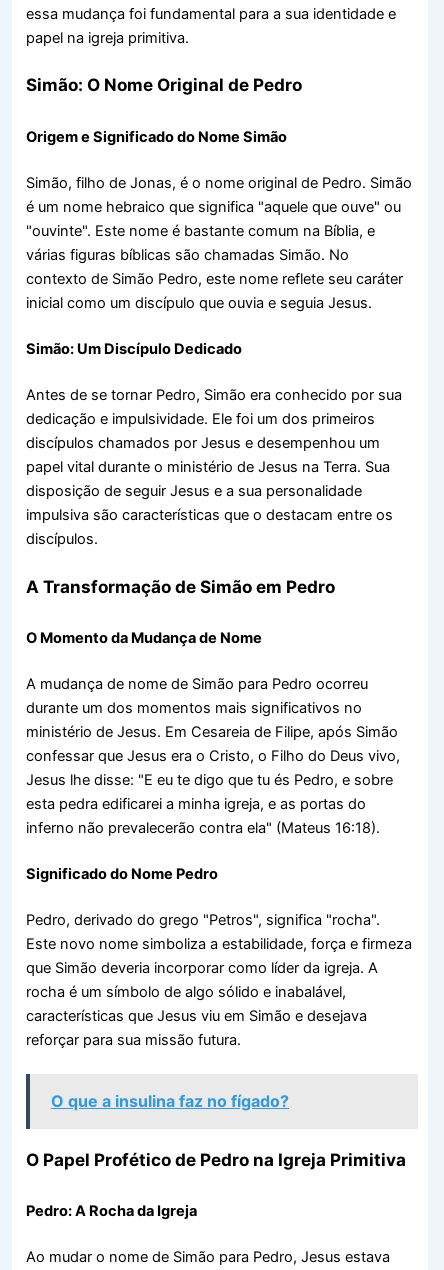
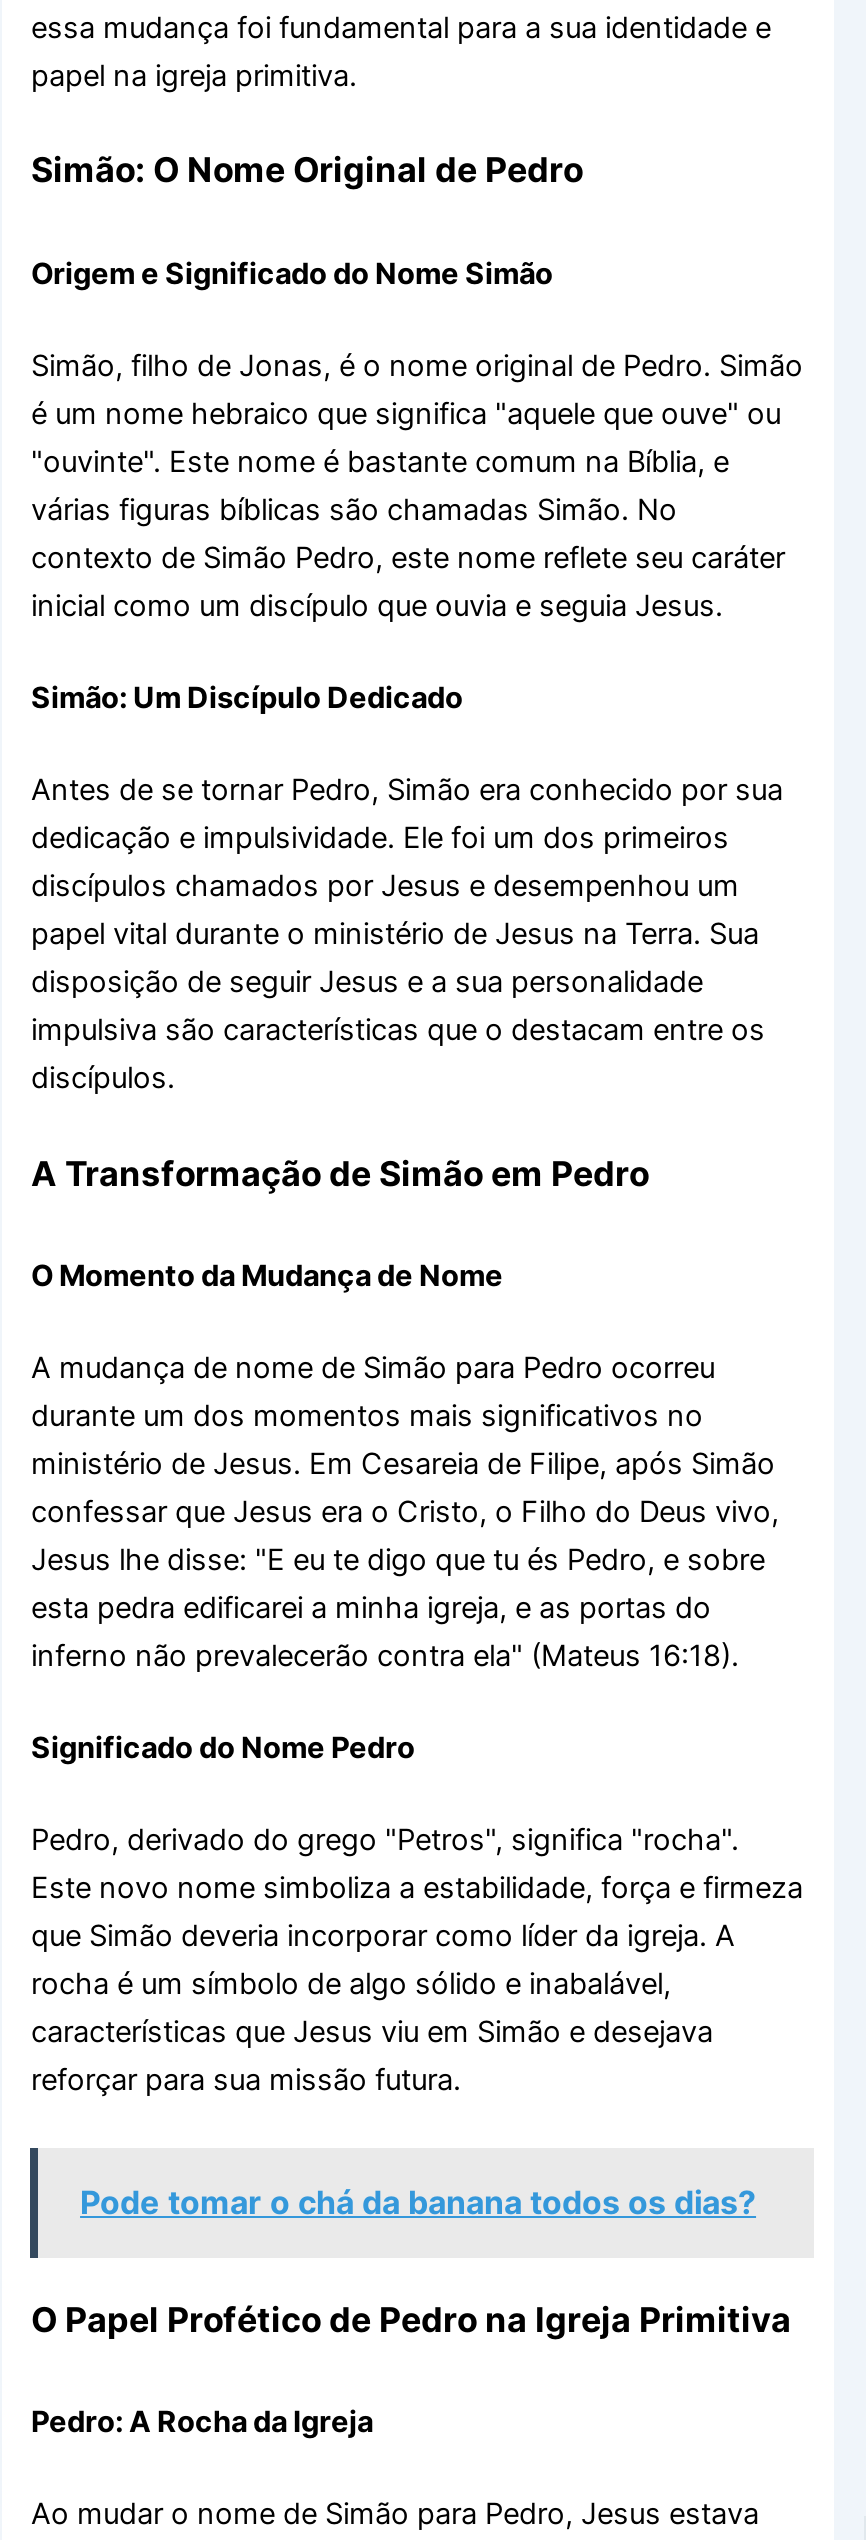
- O que a insulina faz no fígado?
+ Pode tomar o chá da banana todos os dias?
